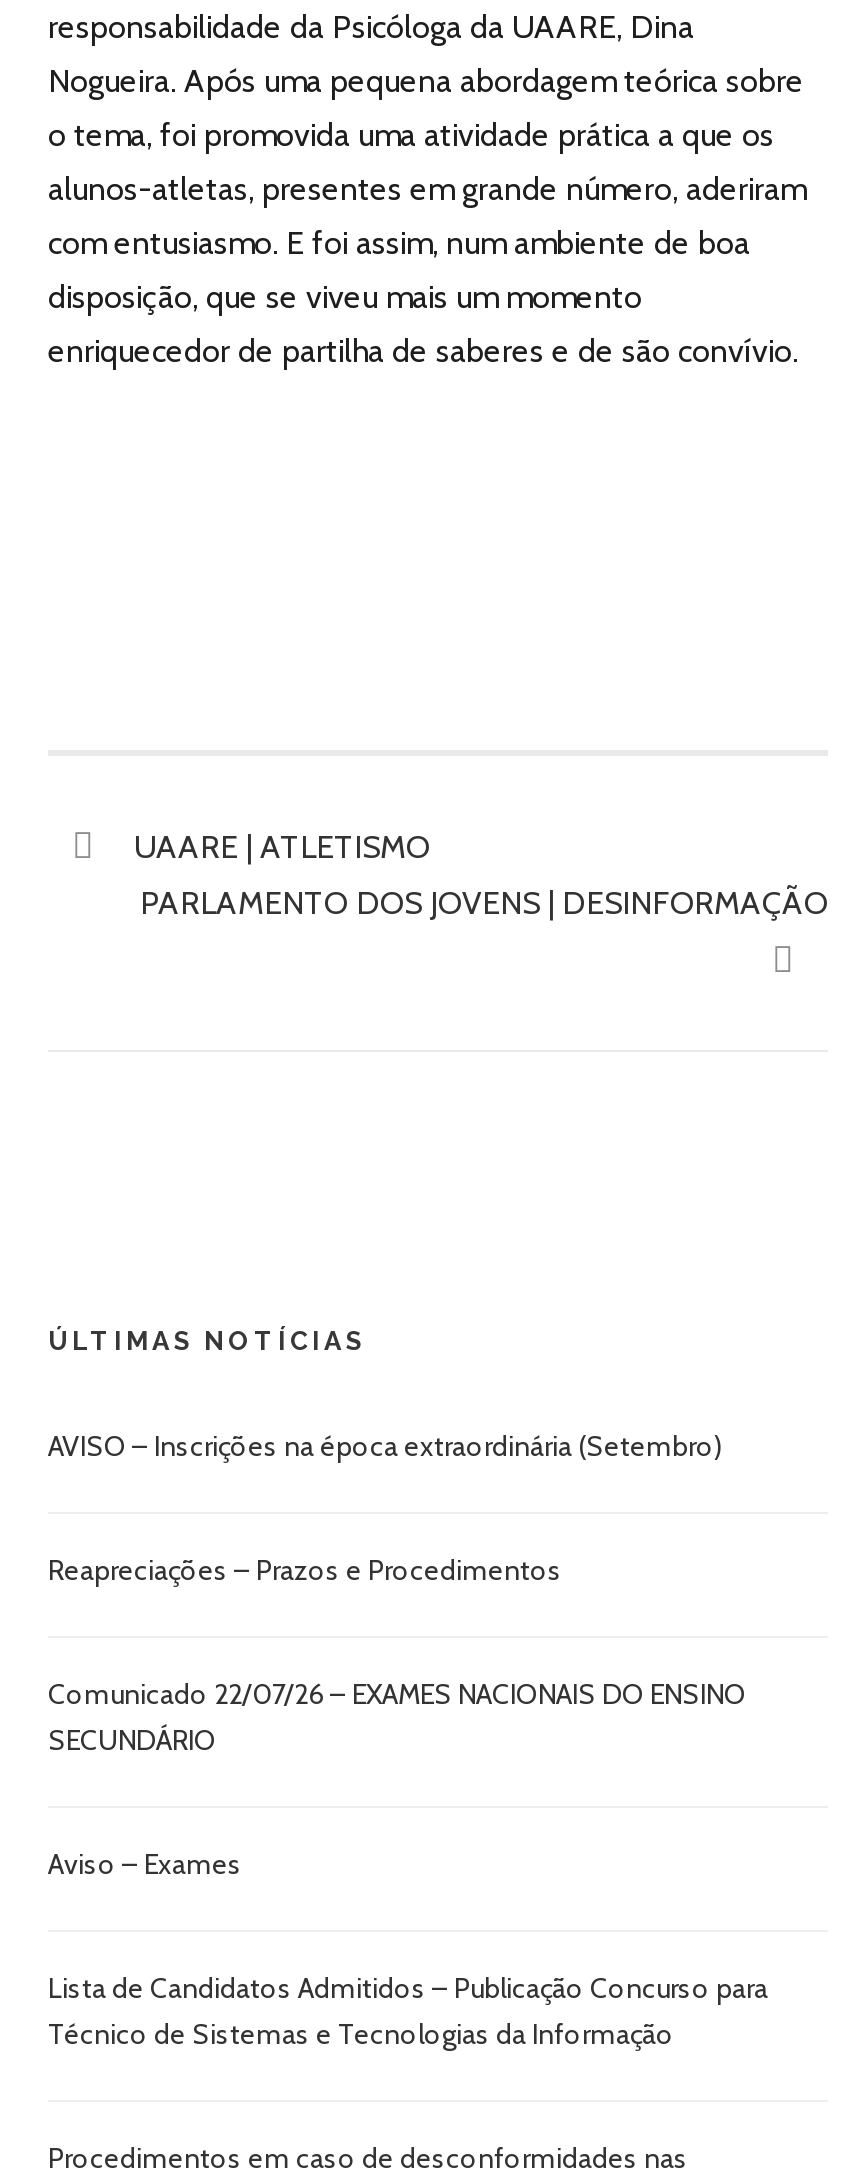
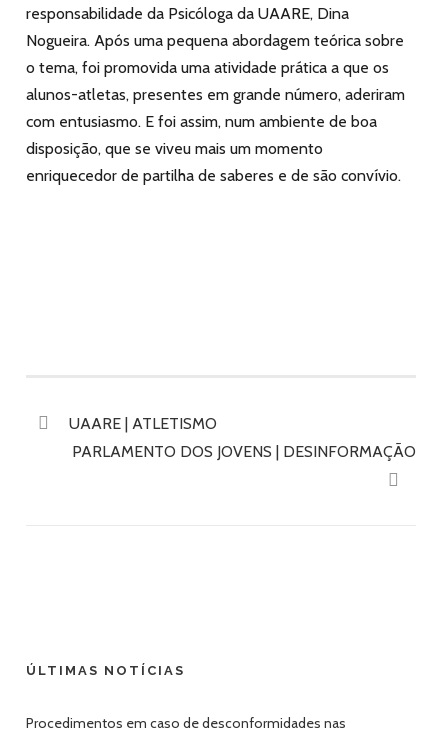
- AVISO – Inscrições na época extraordinária (Setembro)
- Reapreciações – Prazos e Procedimentos
- Comunicado 22/07/26 – EXAMES NACIONAIS DO ENSINO
- SECUNDÁRIO
- Aviso – Exames
- Lista de Candidatos Admitidos – Publicação Concurso para
- Técnico de Sistemas e Tecnologias da Informação
